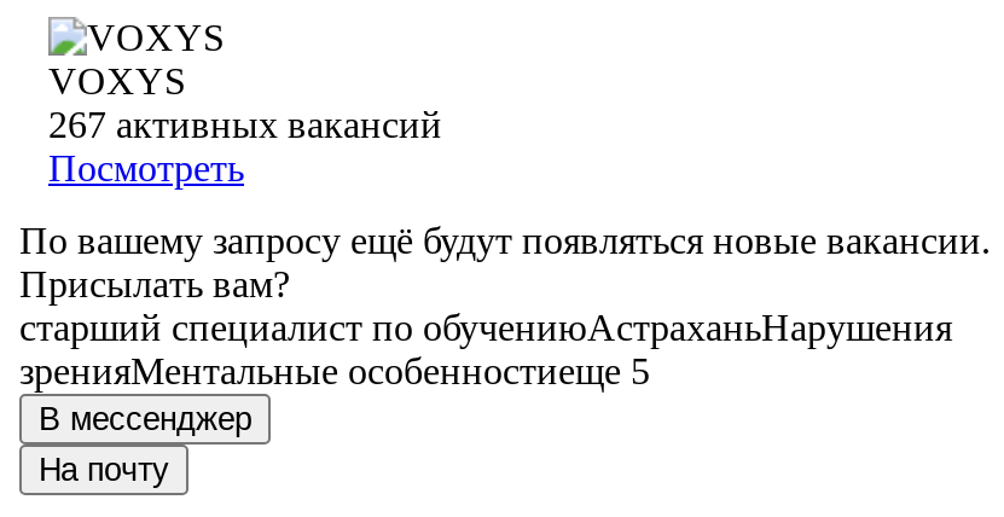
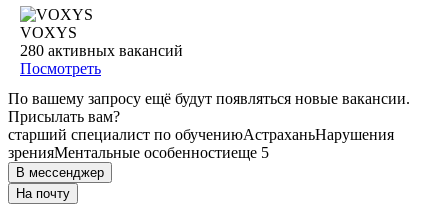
- 267 активных вакансий
+ 280 активных вакансий
